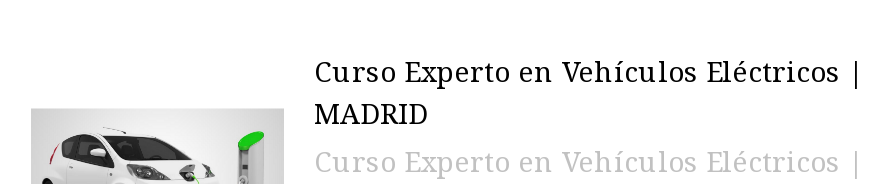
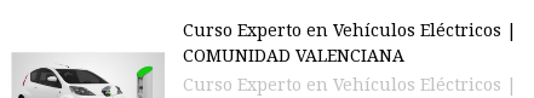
- MADRID
+ COMUNIDAD VALENCIANA
